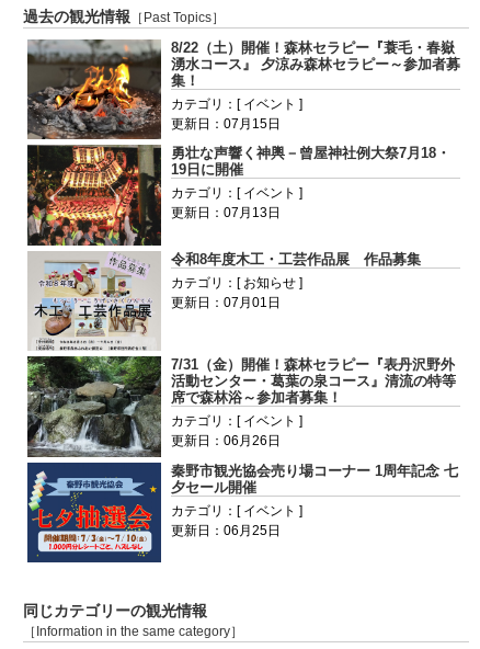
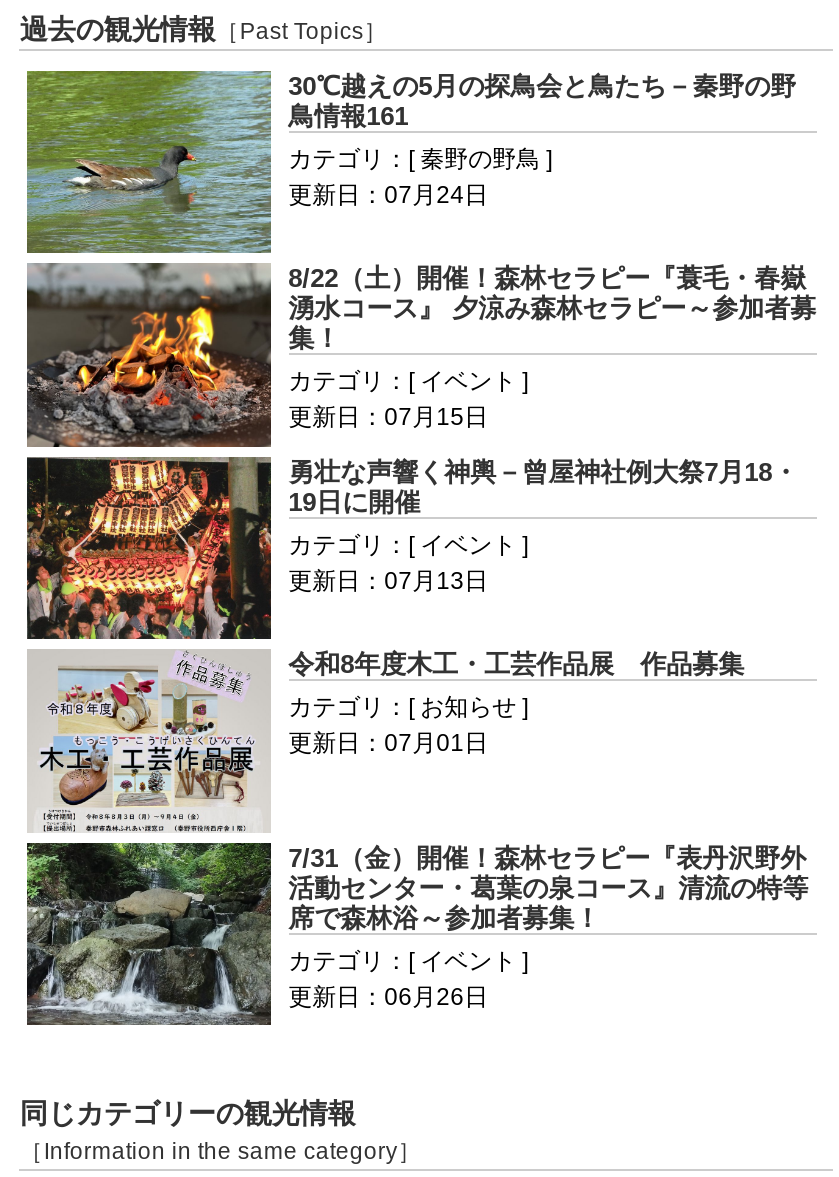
+ [image]
+ 30℃越えの5月の探鳥会と鳥たち－秦野の野
+ 鳥情報161
+ カテゴリ：[ 秦野の野鳥 ]
+ 更新日：07月24日

moved down: 8/22（土）開催！森林セラピー『蓑毛・春嶽 | 湧水コース』 夕涼み森林セラピー～参加者募 | 集！ | ... | カテゴリ：[ イベント ] | 更新日：06月26日

- [image]
- 秦野市観光協会売り場コーナー 1周年記念 七
- 夕セール開催
- カテゴリ：[ イベント ]
- 更新日：06月25日
